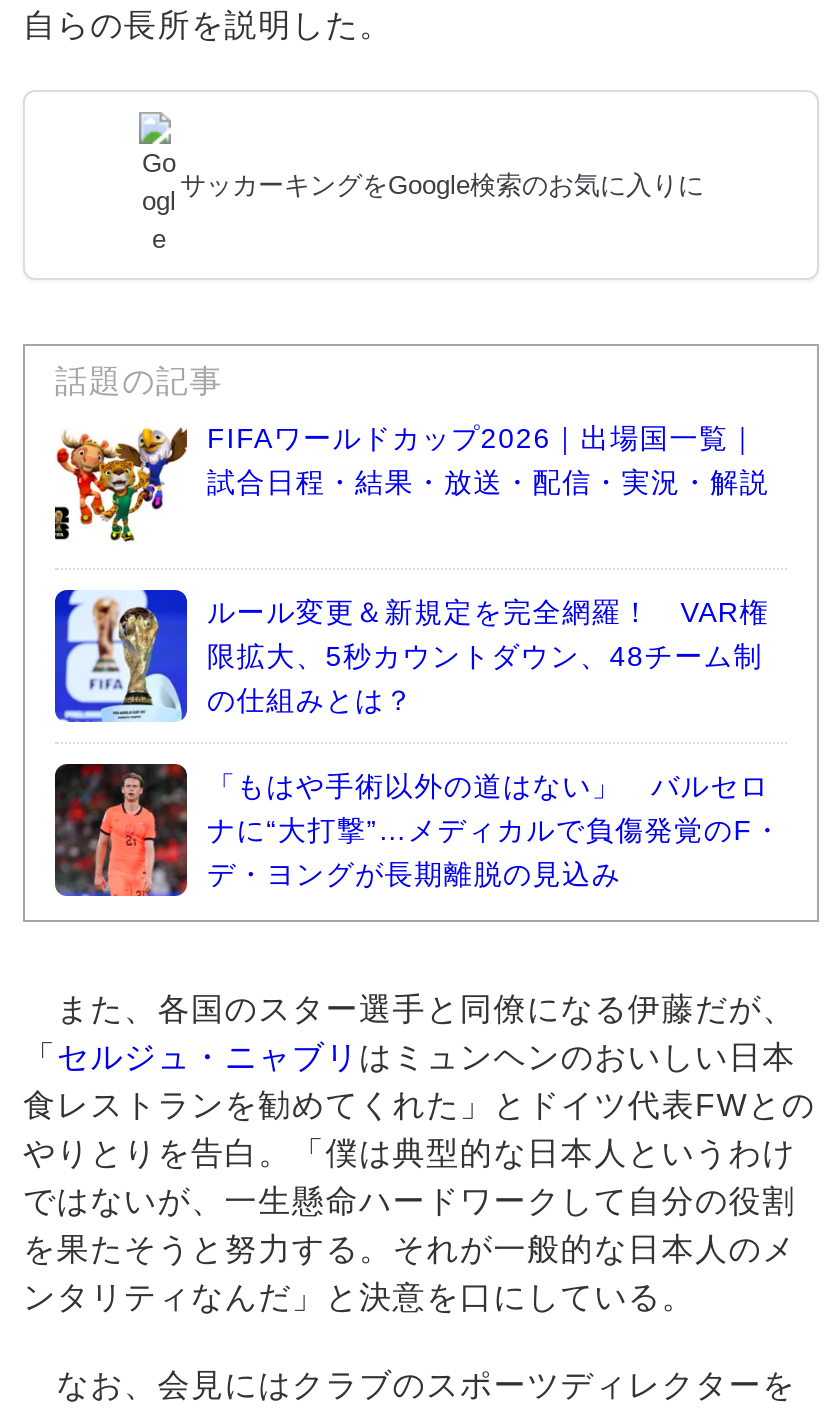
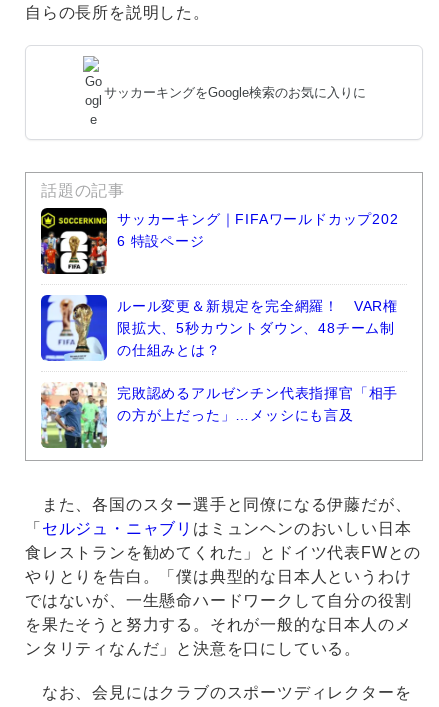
- [image]
- FIFAワールドカップ2026｜出場国一覧｜
- 試合日程・結果・放送・配信・実況・解説
+ [image]
+ サッカーキング｜FIFAワールドカップ202
+ 6 特設ページ

- [image]
- 「もはや手術以外の道はない」 バルセロ
- ナに“大打撃”…メディカルで負傷発覚のF・
- デ・ヨングが長期離脱の見込み
+ [image]
+ 完敗認めるアルゼンチン代表指揮官「相手
+ の方が上だった」…メッシにも言及
